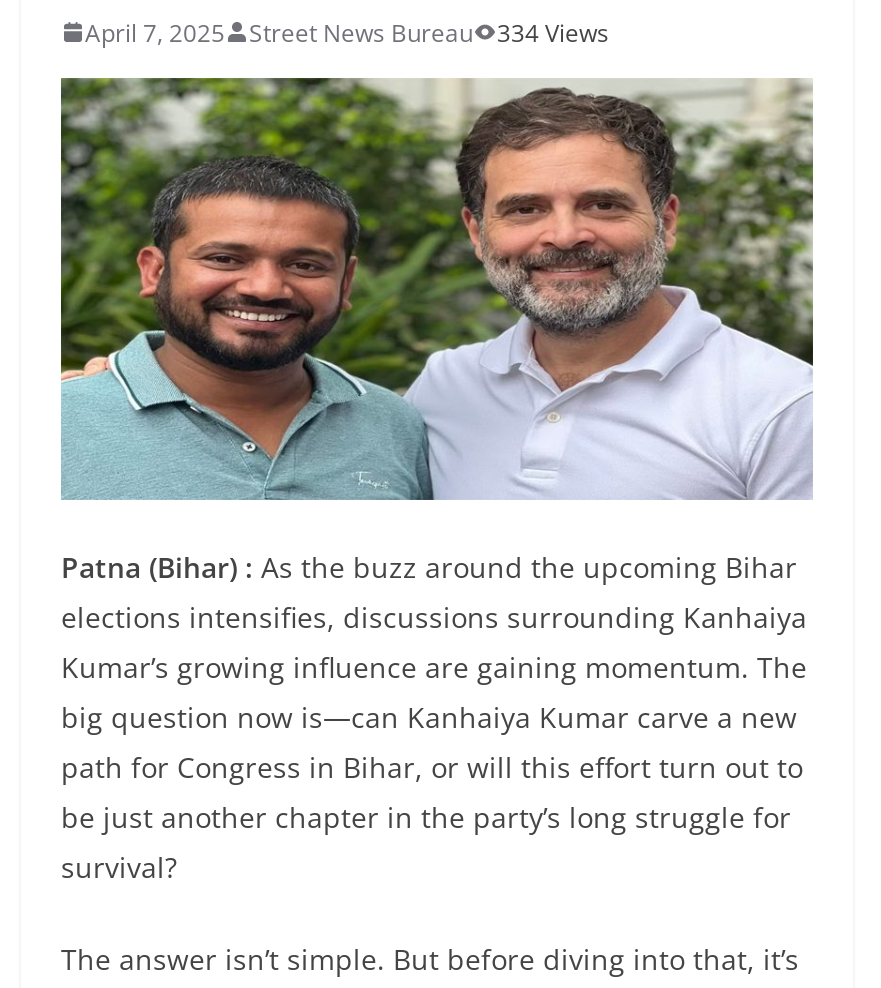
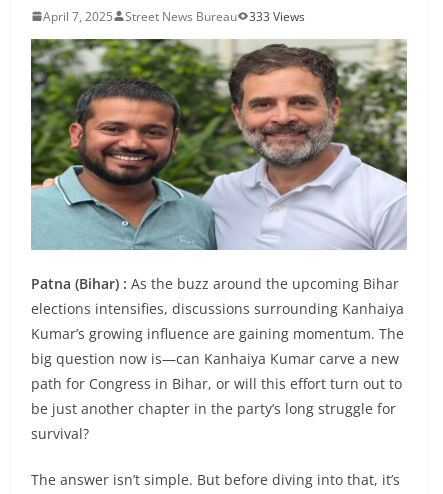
- April 7, 2025 Street News Bureau 334 Views
+ April 7, 2025 Street News Bureau 333 Views
